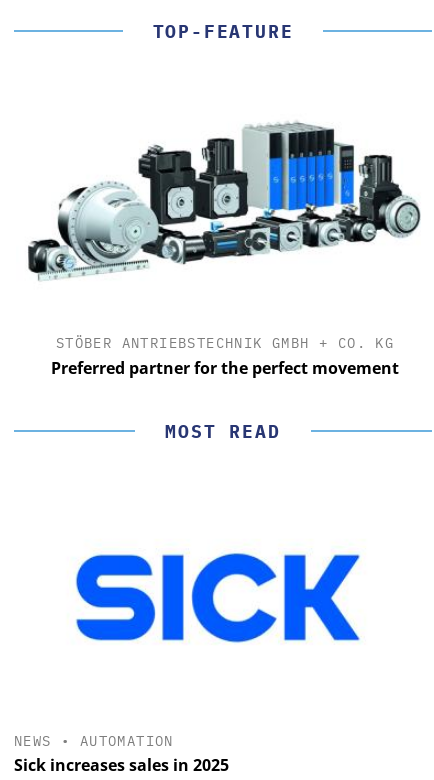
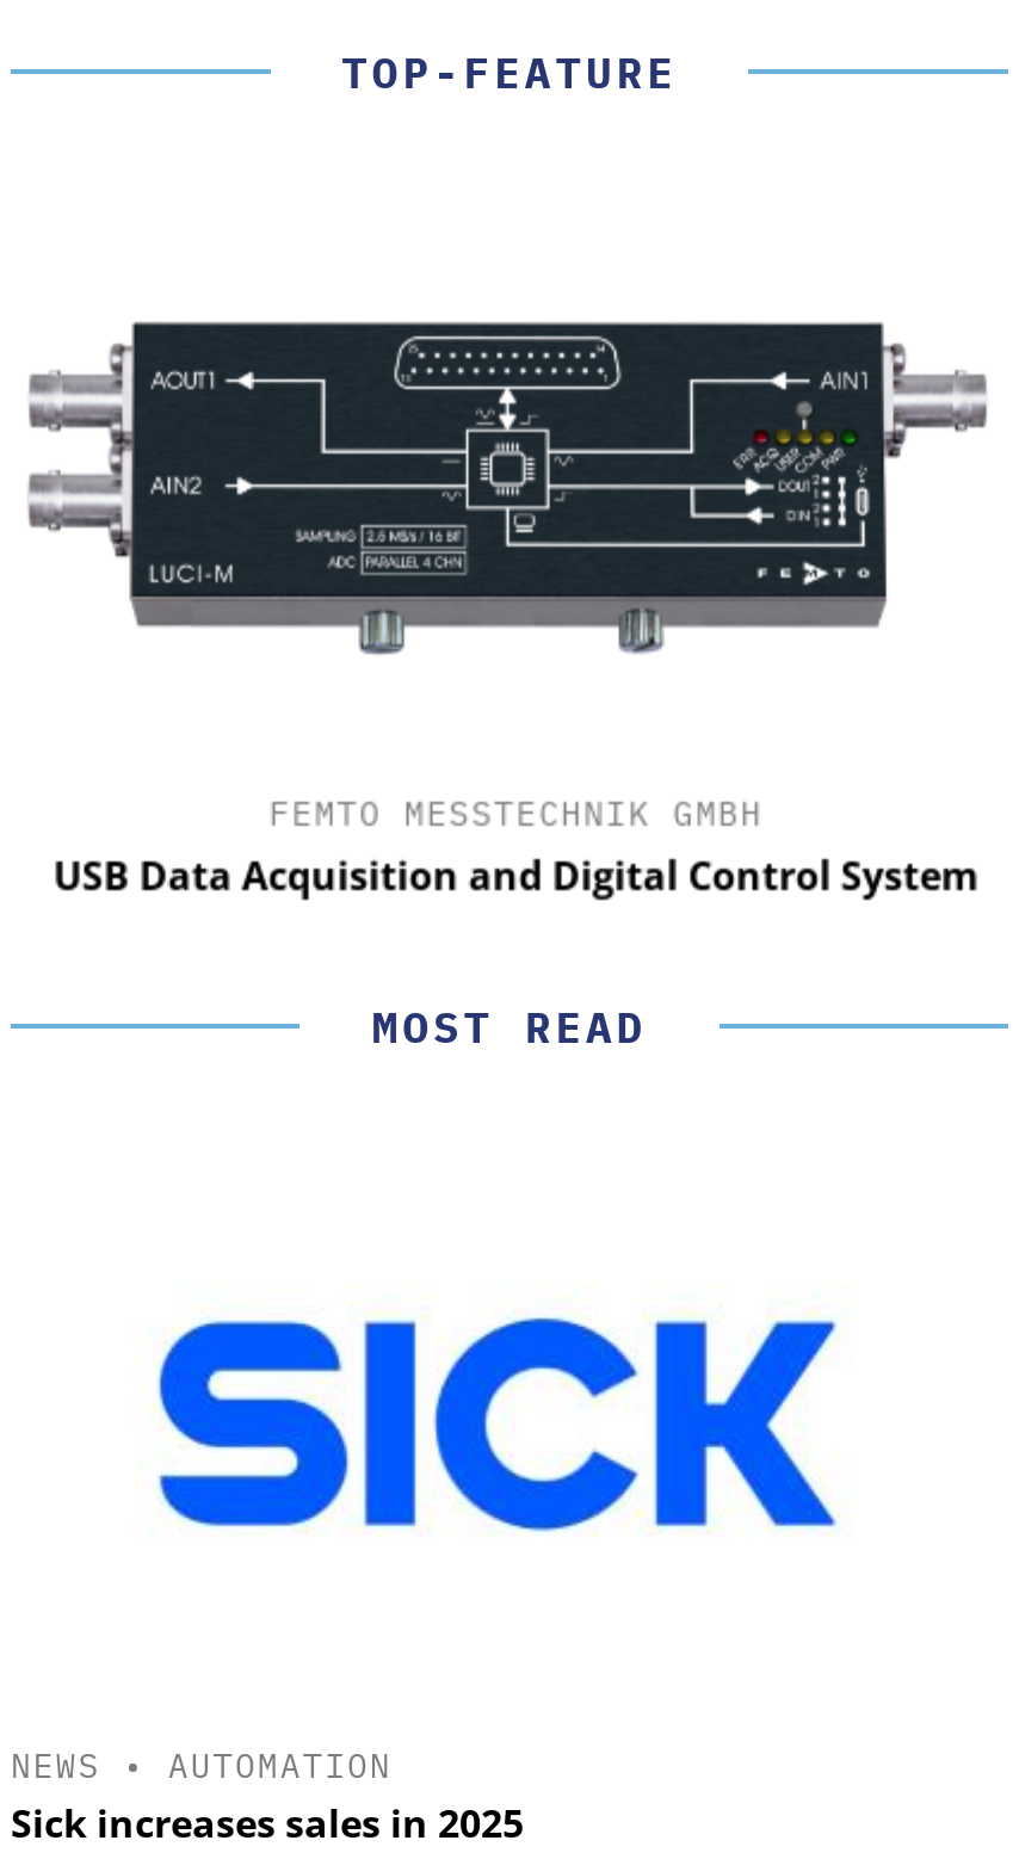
- [image]
+ [image]

- STÖBER ANTRIEBSTECHNIK GMBH + CO. KG
- Preferred partner for the perfect movement
+ FEMTO MESSTECHNIK GMBH
+ USB Data Acquisition and Digital Control System
